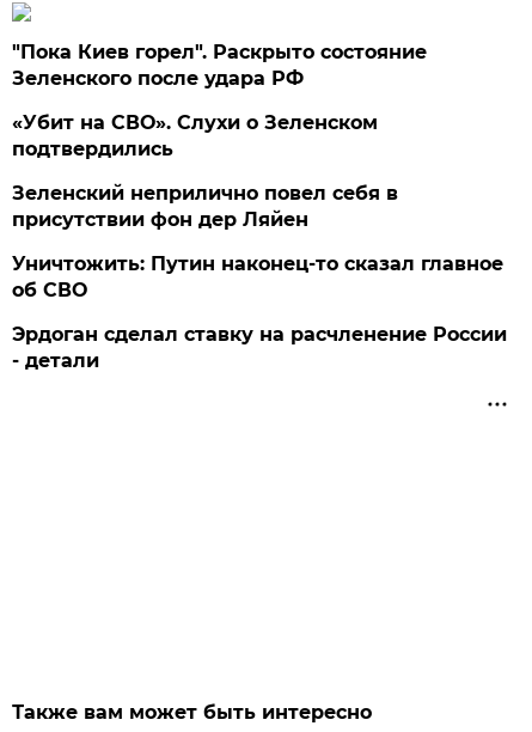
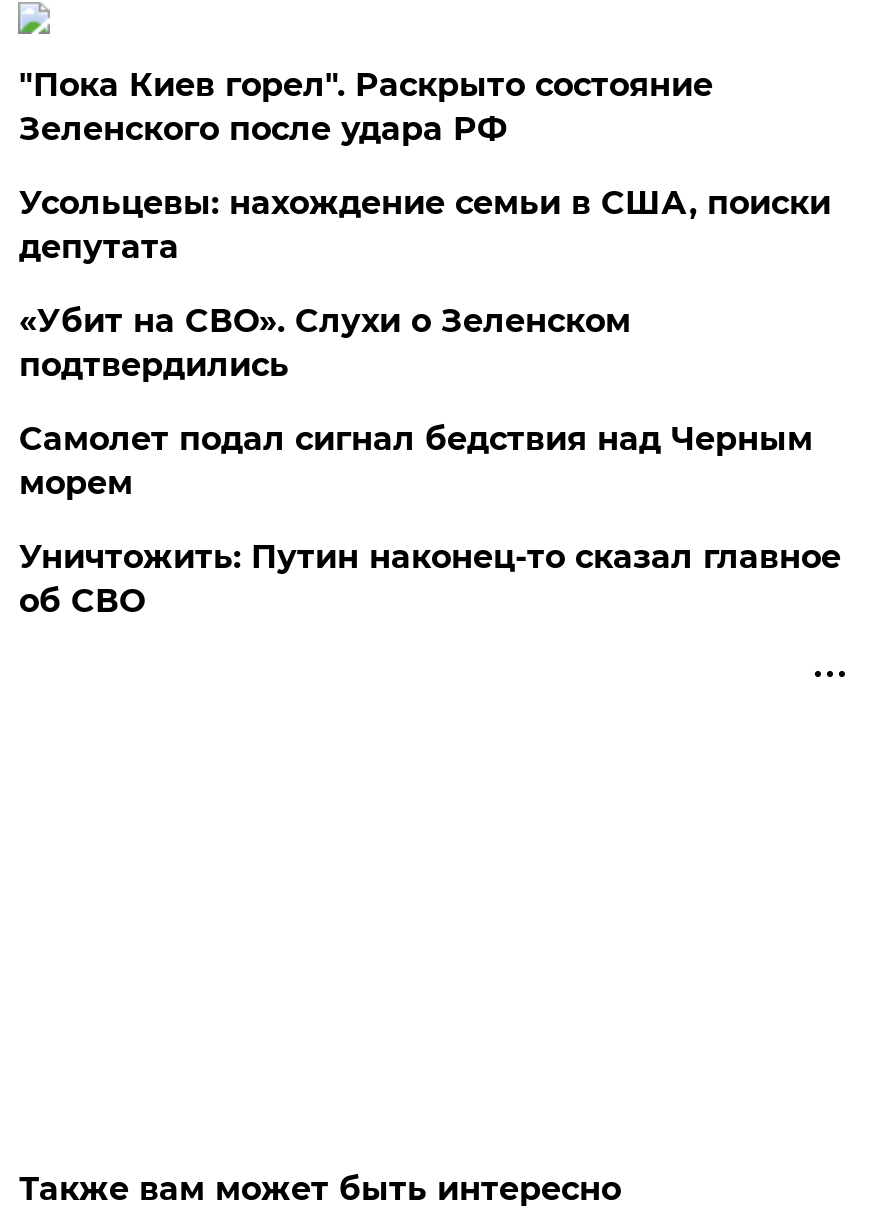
+ Усольцевы: нахождение семьи в США, поиски
+ депутата

moved down: «Убит на СВО». Слухи о Зеленском | подтвердились

- Зеленский неприлично повел cебя в
- присутствии фон дер Ляйен
+ Самолет подал сигнал бедствия над Черным
+ морем

moved down: Уничтожить: Путин наконец-то сказал главное | об СВО

- Эрдоган сделал ставку на расчленение России
- - детали
